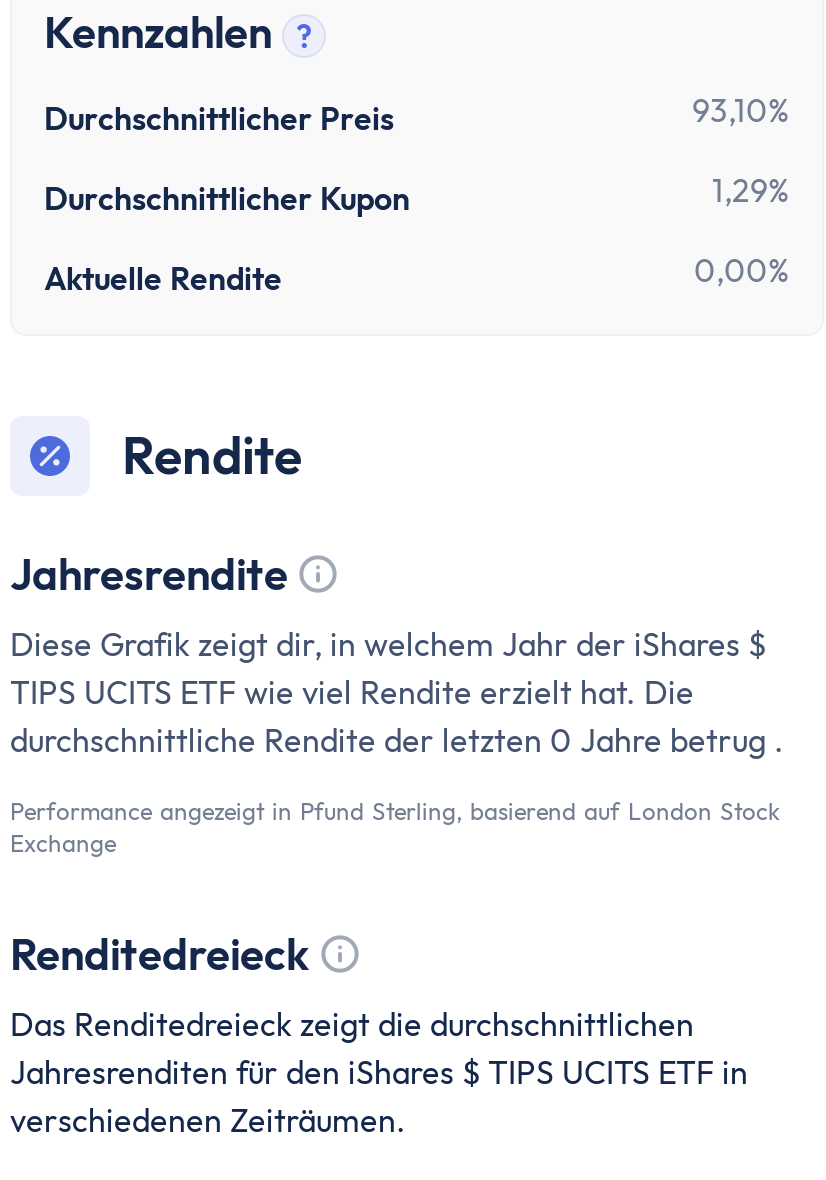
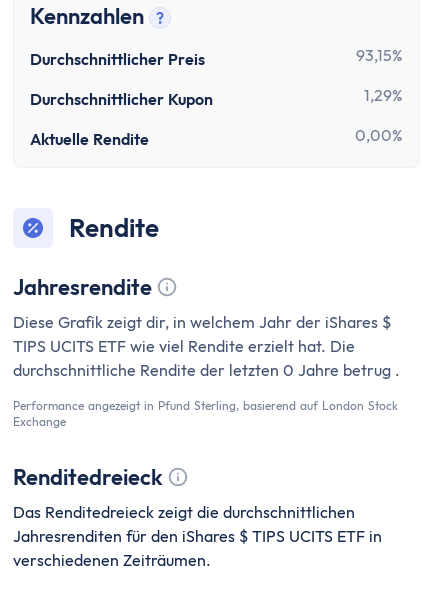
- 93,10%
+ 93,15%
